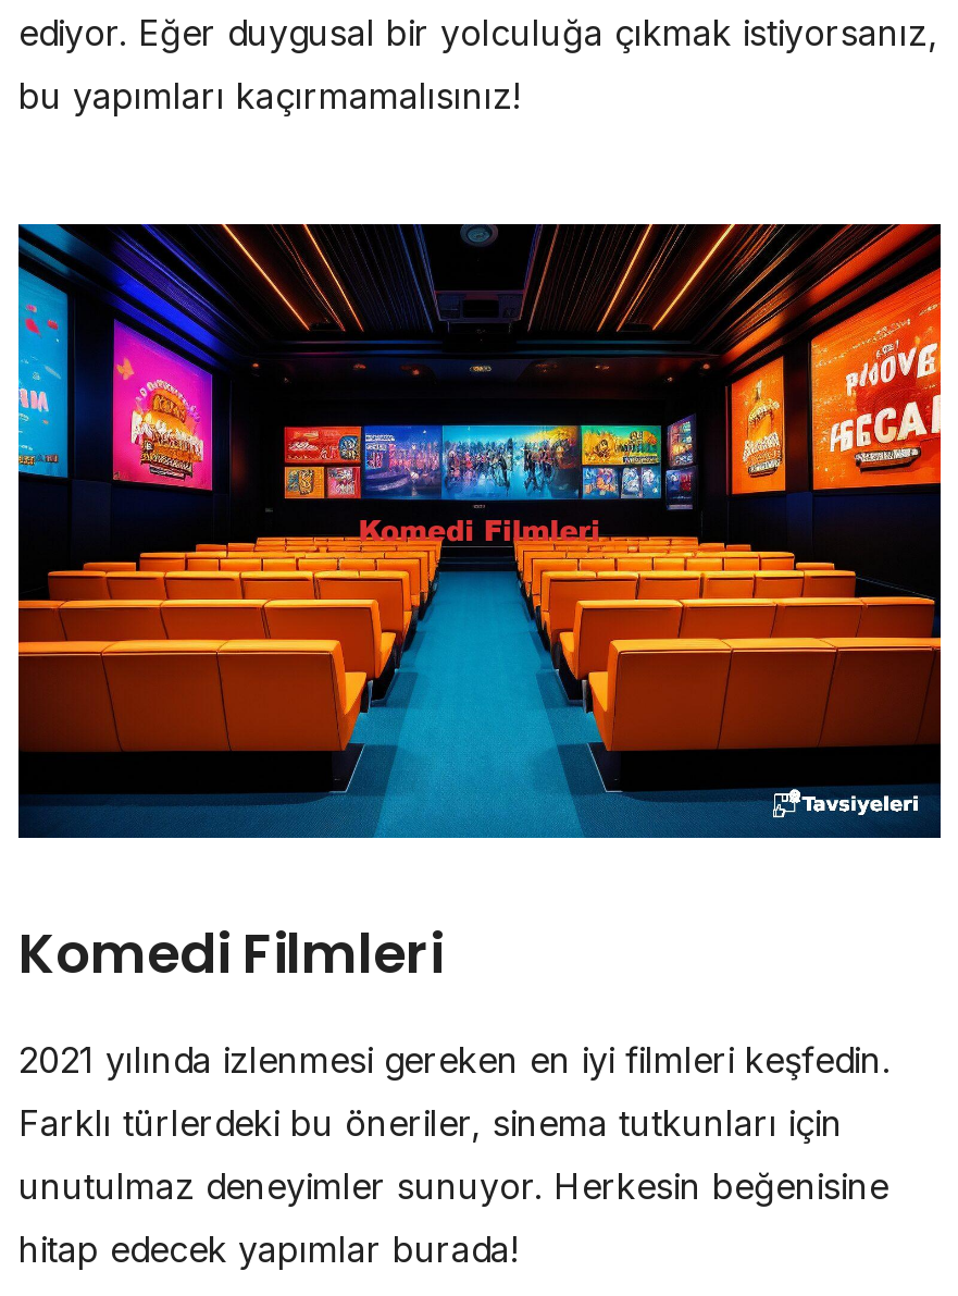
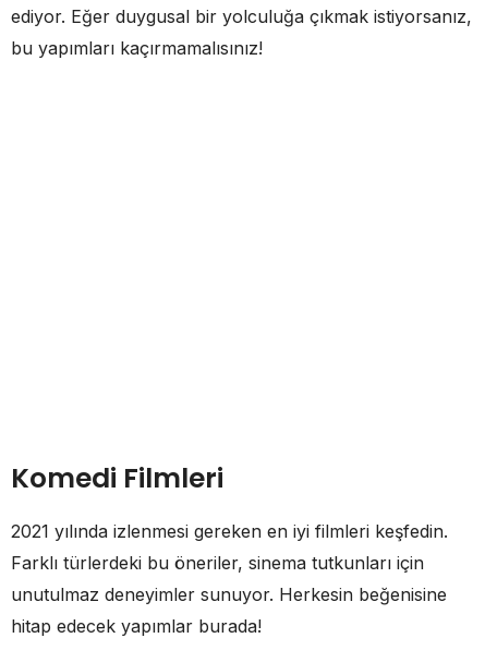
- [image]
